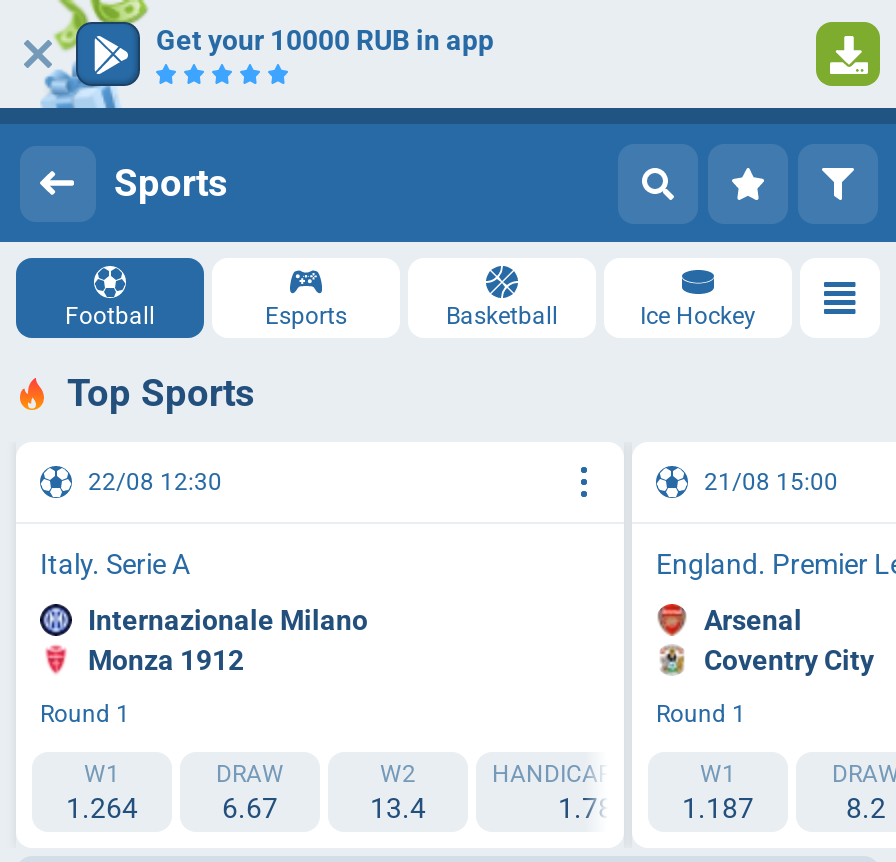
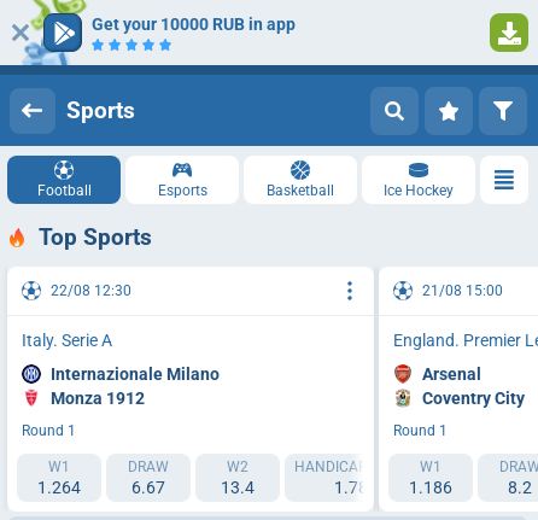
- 1.187
+ 1.186
